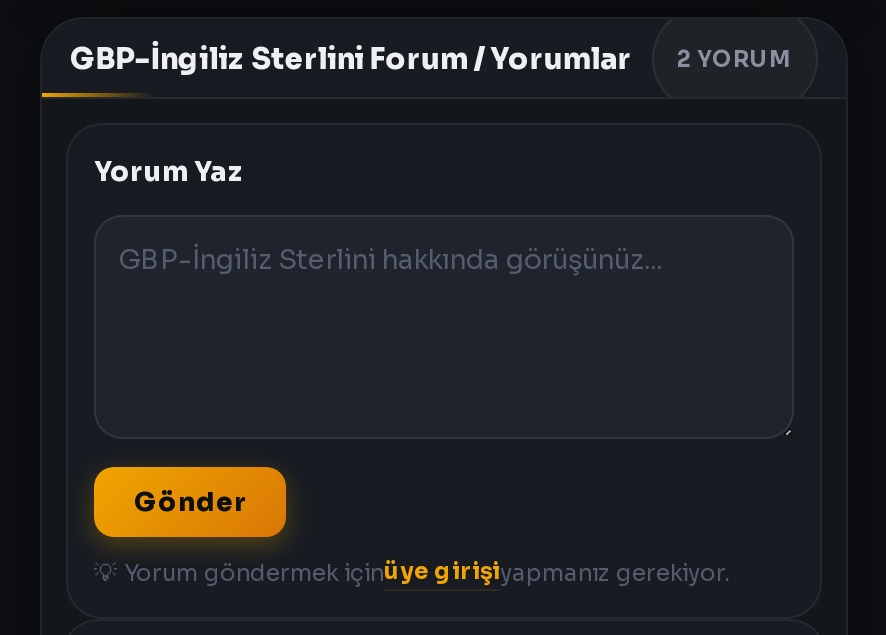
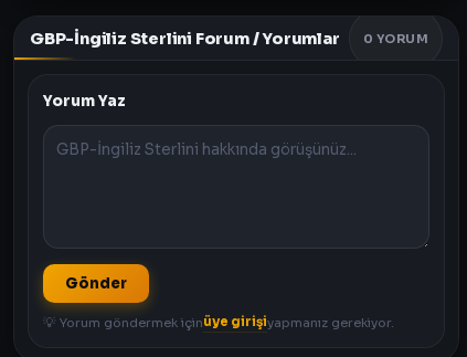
- GBP-İngiliz Sterlini Forum / Yorumlar 2 YORUM
+ GBP-İngiliz Sterlini Forum / Yorumlar 0 YORUM
